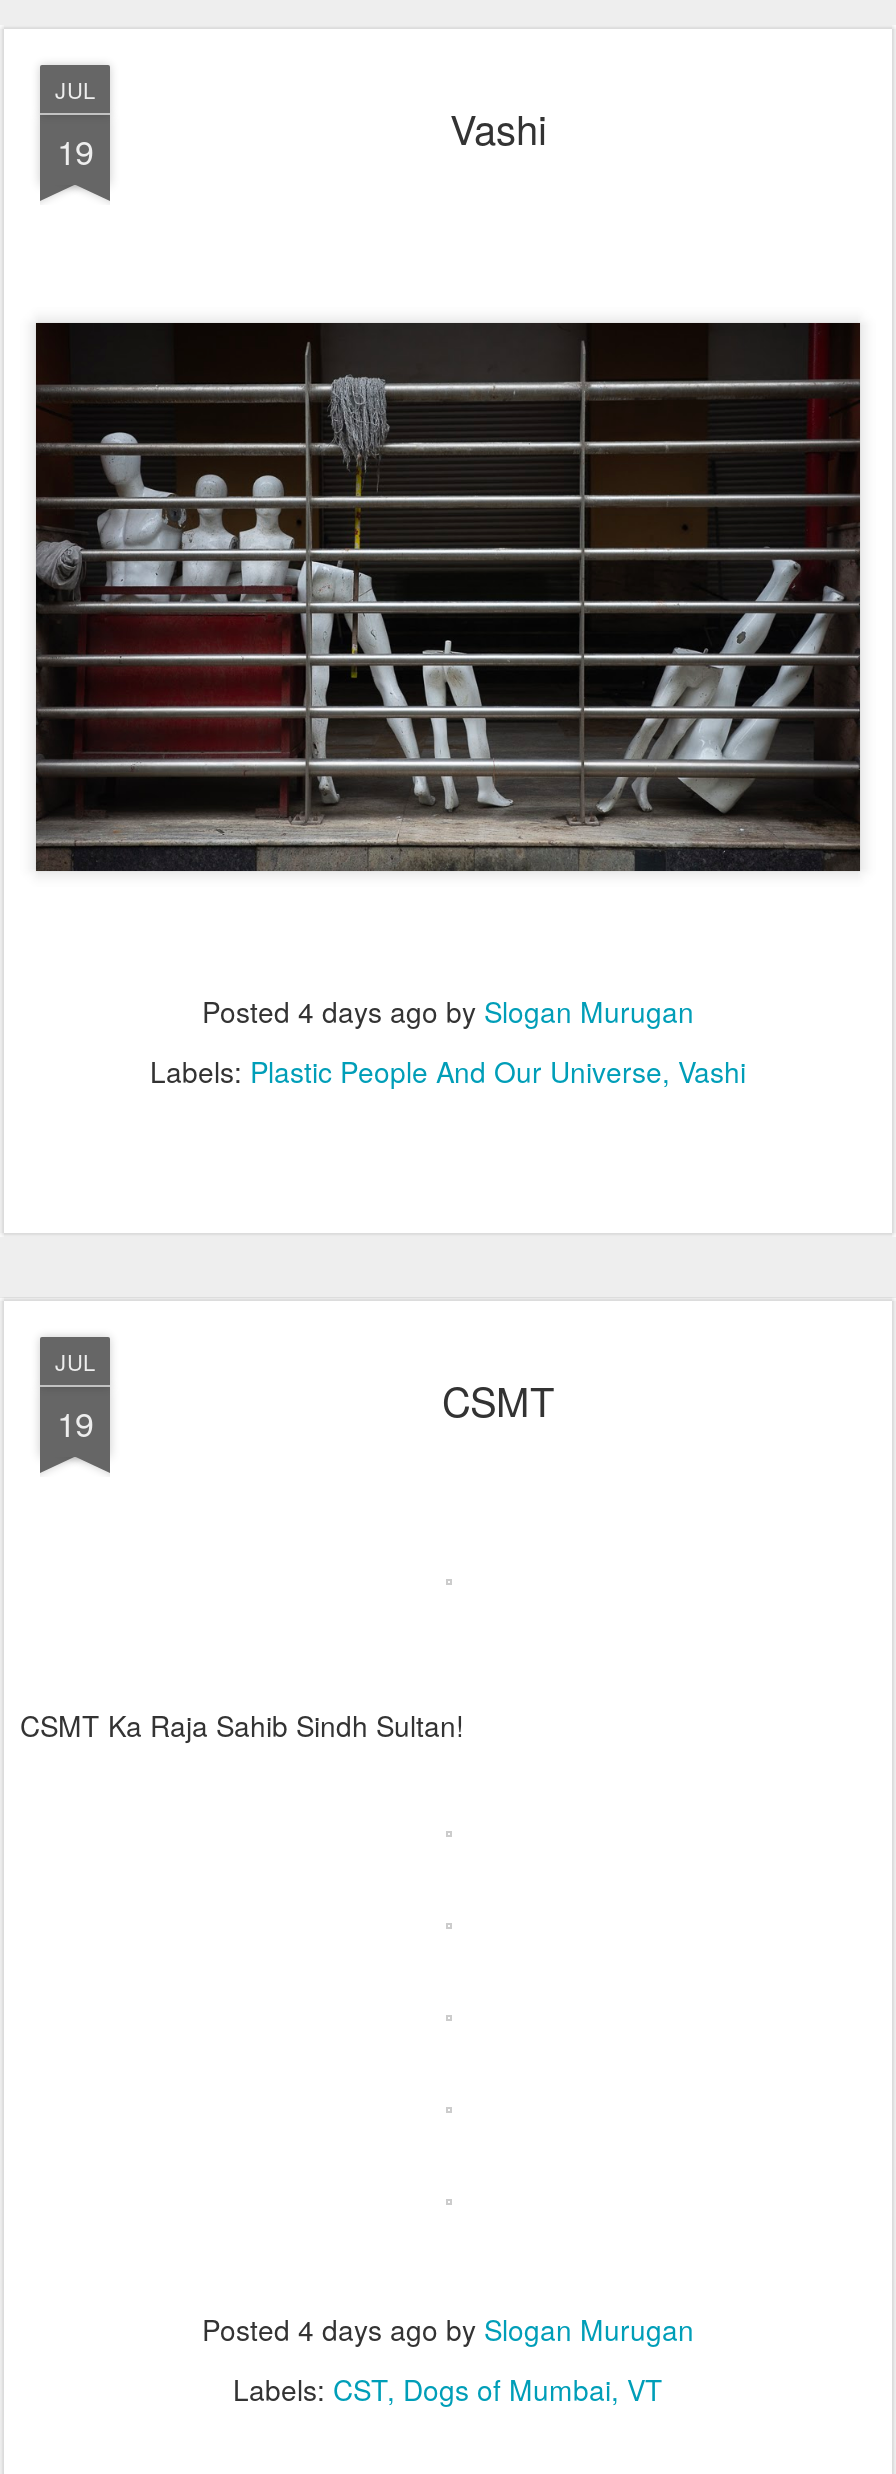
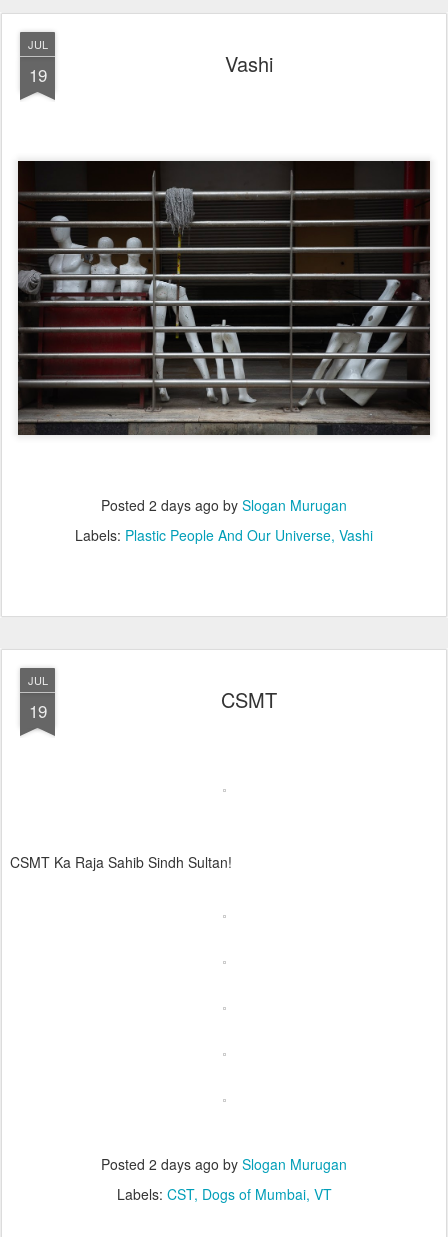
- Posted 4 days ago by Slogan Murugan
+ Posted 2 days ago by Slogan Murugan

- Posted 4 days ago by Slogan Murugan
+ Posted 2 days ago by Slogan Murugan
